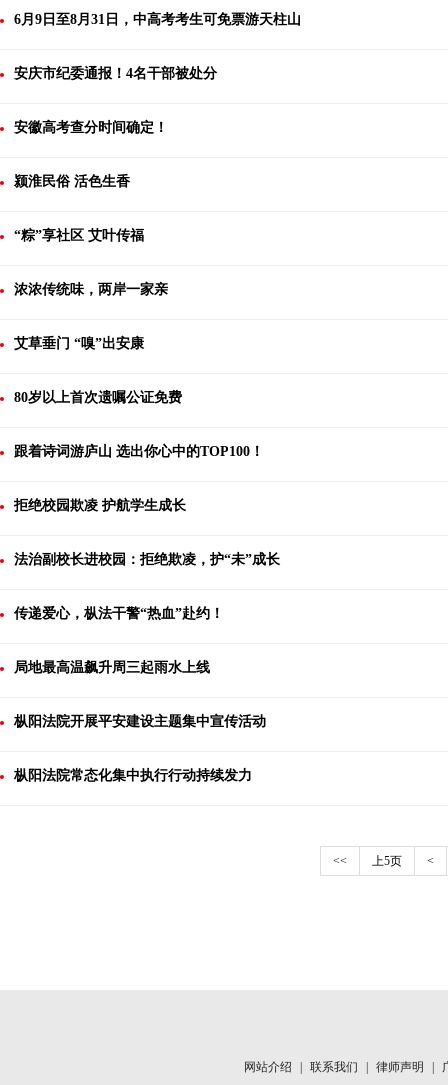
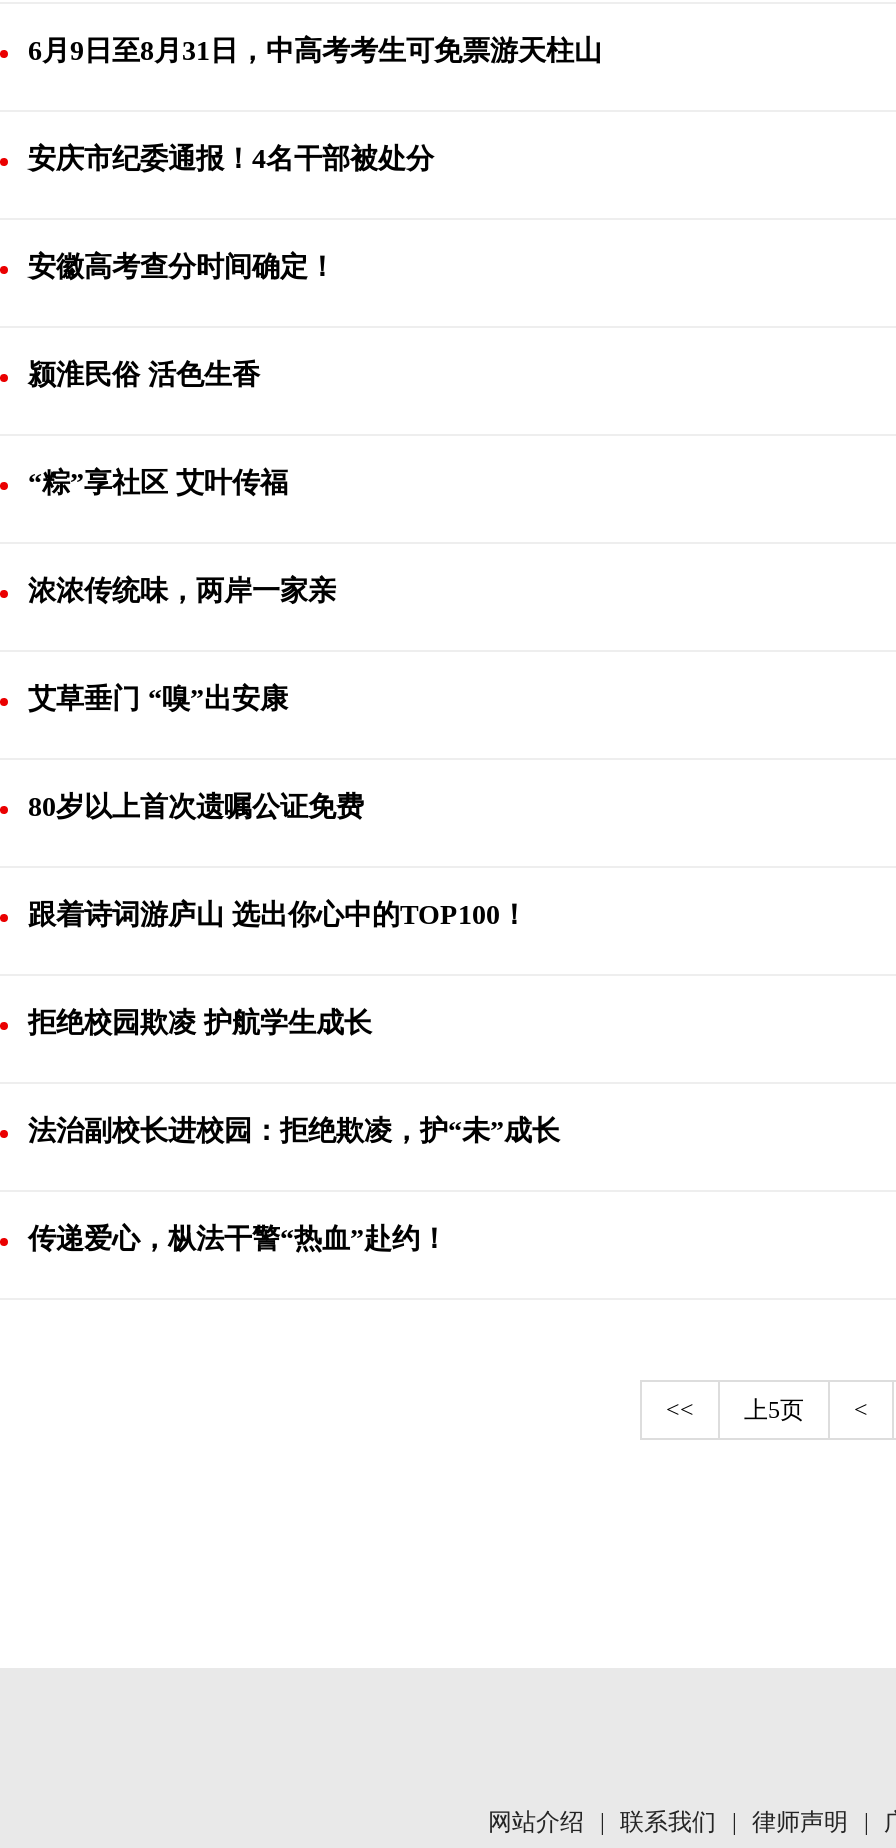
- 局地最高温飙升周三起雨水上线

- 枞阳法院开展平安建设主题集中宣传活动

- 枞阳法院常态化集中执行行动持续发力
